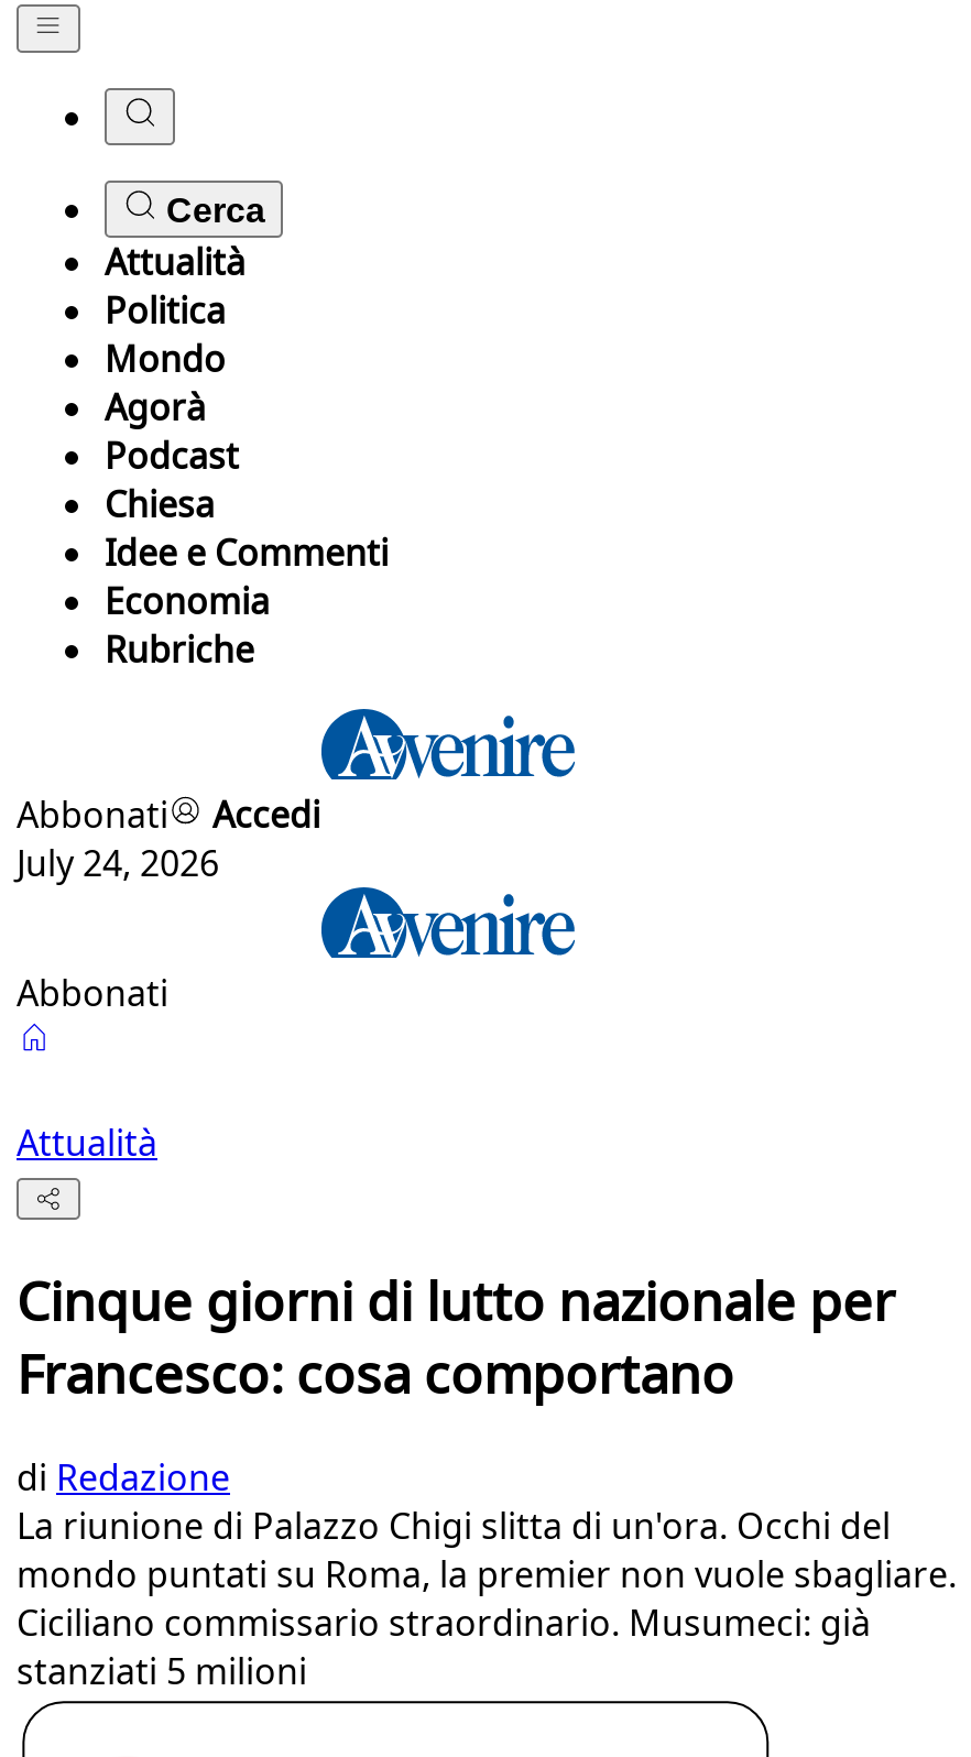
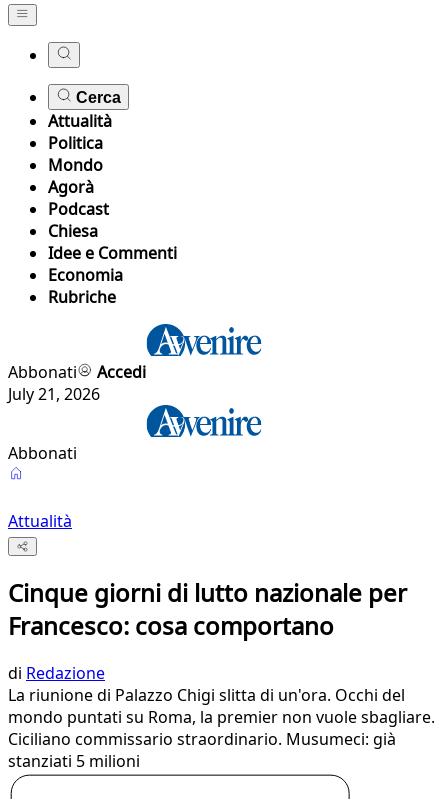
- July 24, 2026
+ July 21, 2026
